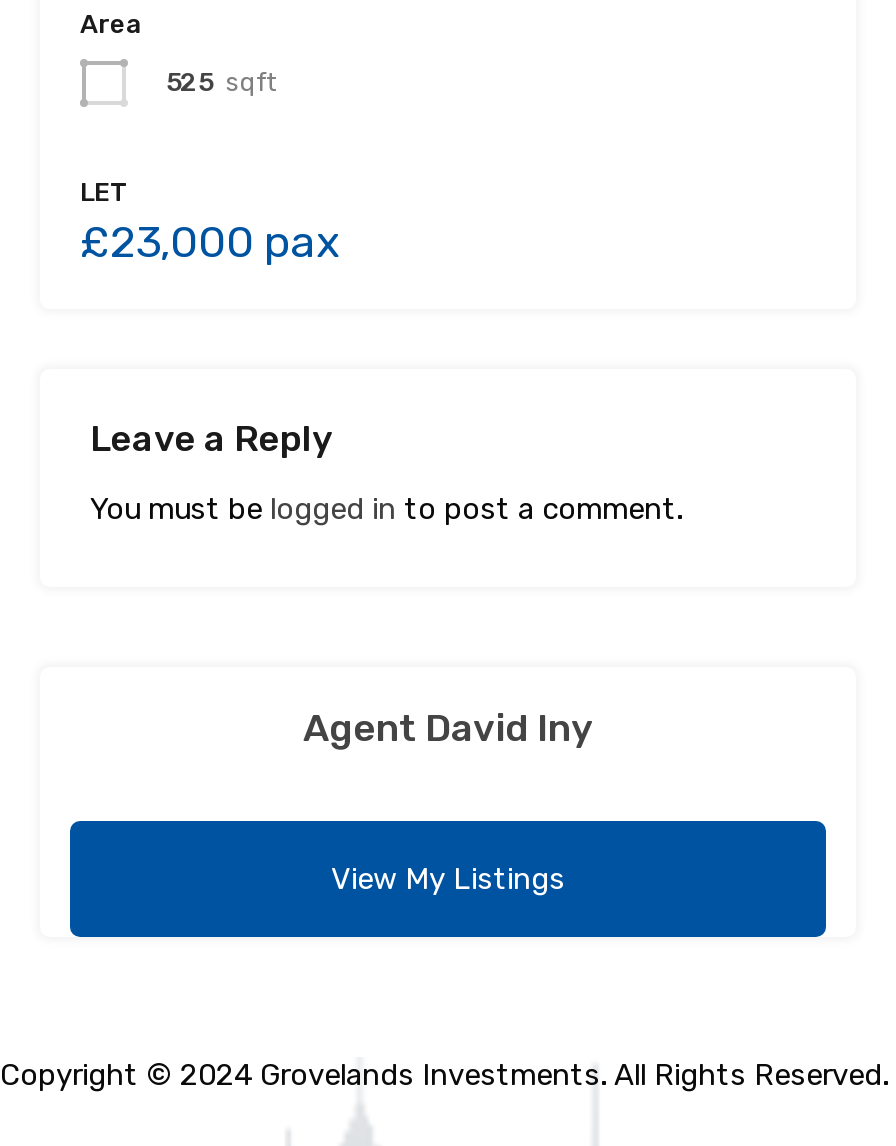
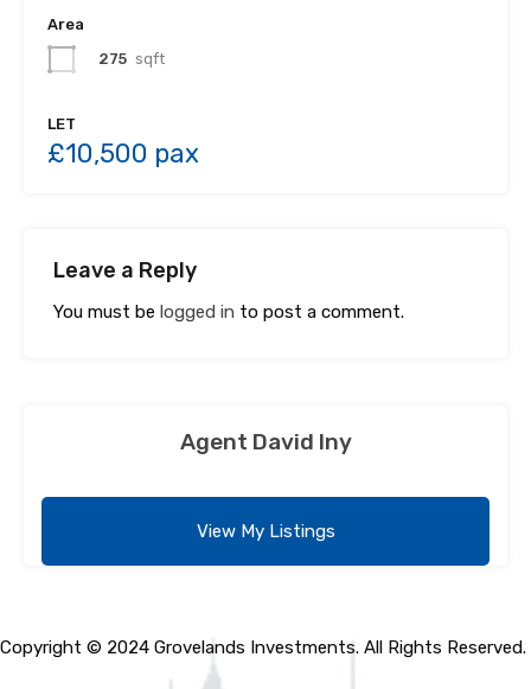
- 525 sqft
+ 275 sqft

- £23,000 pax
+ £10,500 pax
